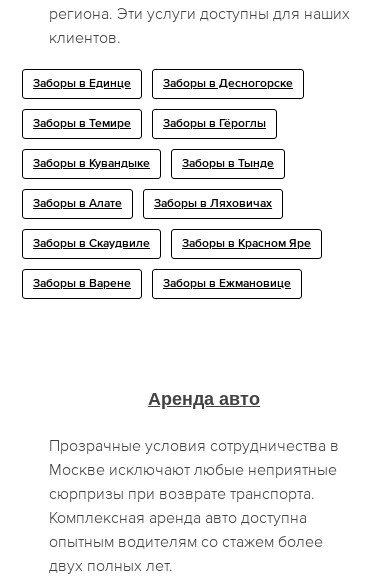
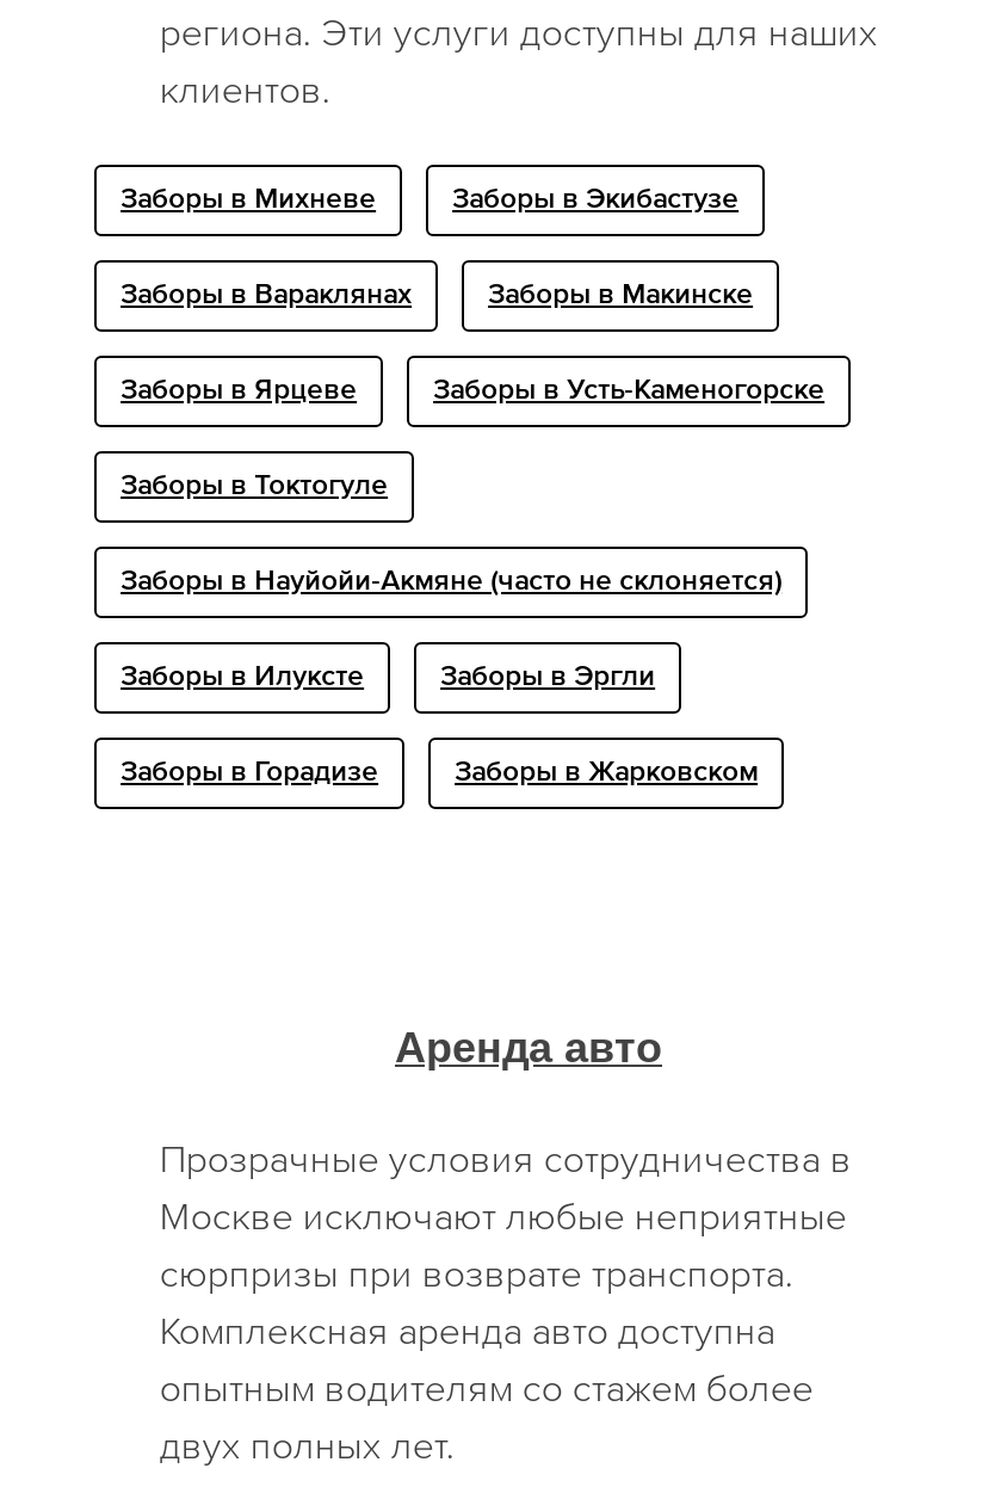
- Заборы в Единце
- Заборы в Десногорске
- Заборы в Темире
- Заборы в Гёроглы
- Заборы в Кувандыке
- Заборы в Тынде
- Заборы в Алате
- Заборы в Ляховичах
- Заборы в Скаудвиле
- Заборы в Красном Яре
- Заборы в Варене
- Заборы в Ежмановице
+ Заборы в Михневе
+ Заборы в Экибастузе
+ Заборы в Вараклянах
+ Заборы в Макинске
+ Заборы в Ярцеве
+ Заборы в Усть-Каменогорске
+ Заборы в Токтогуле
+ Заборы в Науйойи-Акмяне (часто не склоняется)
+ Заборы в Илуксте
+ Заборы в Эргли
+ Заборы в Горадизе
+ Заборы в Жарковском
